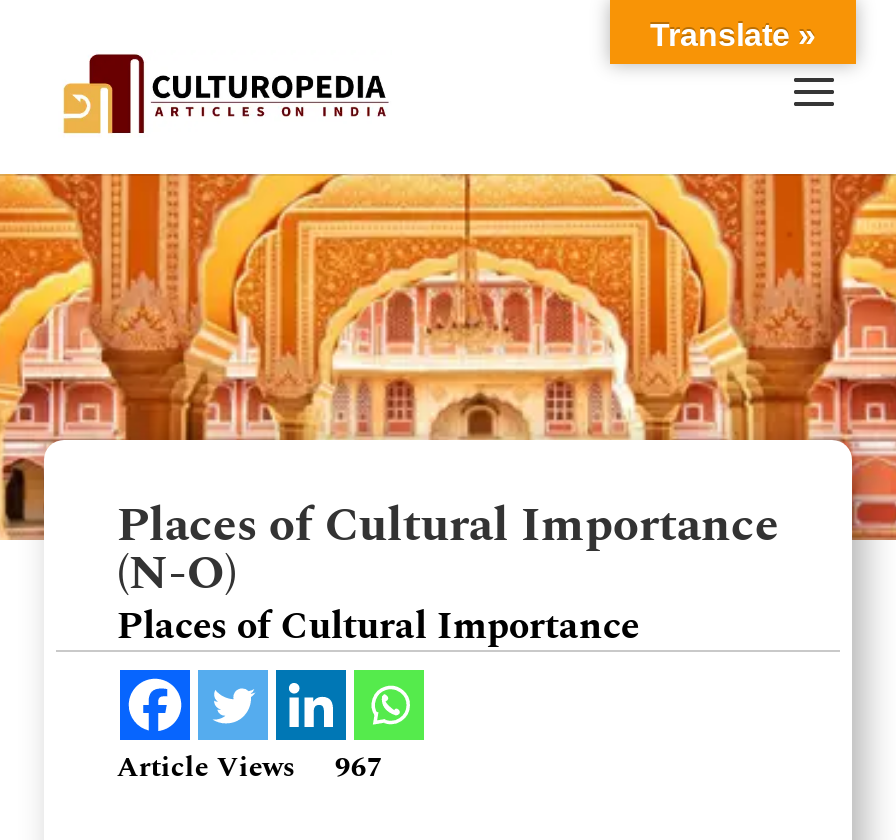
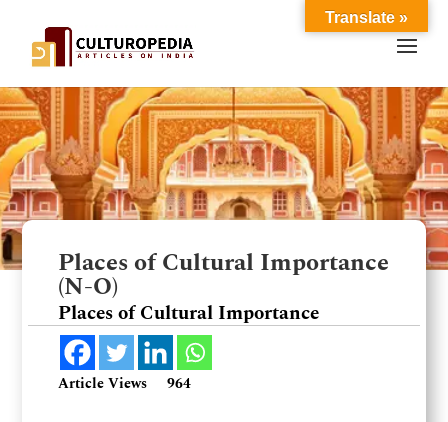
- Article Views 967
+ Article Views 964
